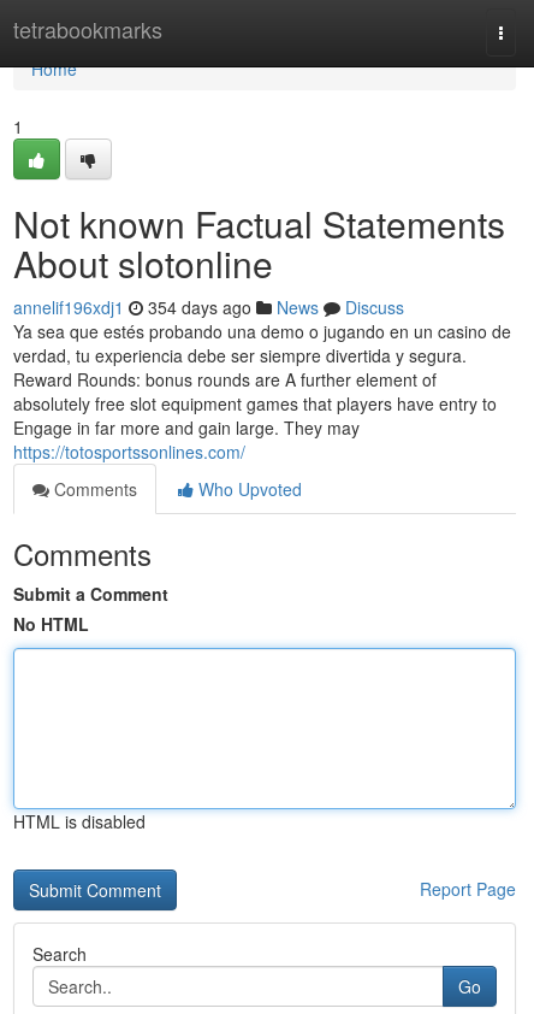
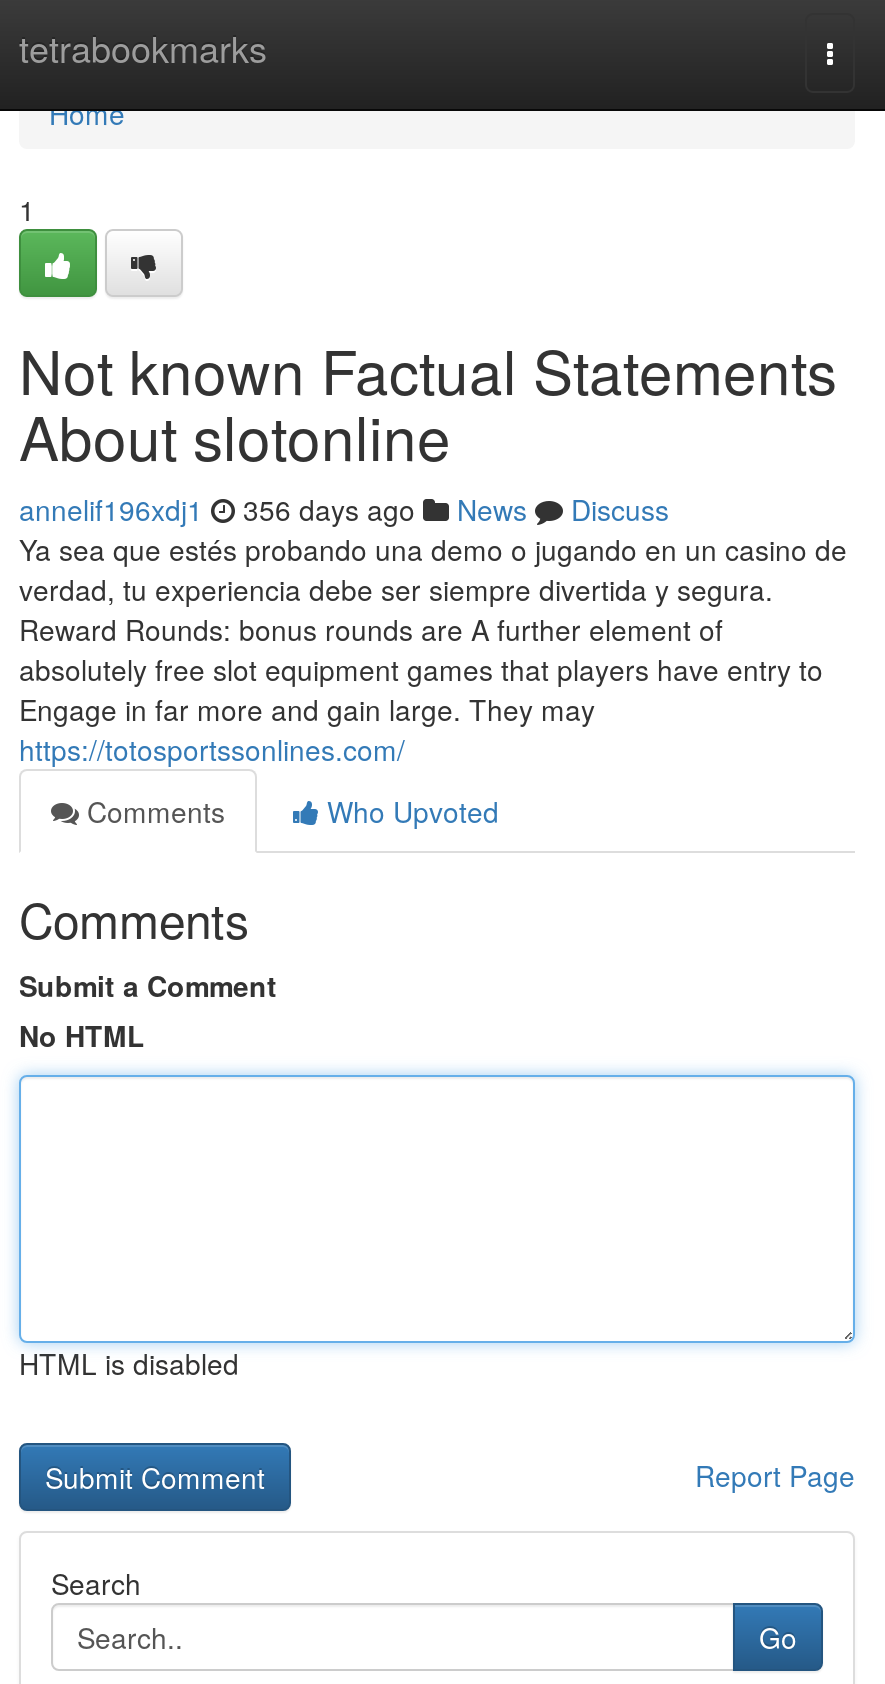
- annelif196xdj1 354 days ago News Discuss
+ annelif196xdj1 356 days ago News Discuss
